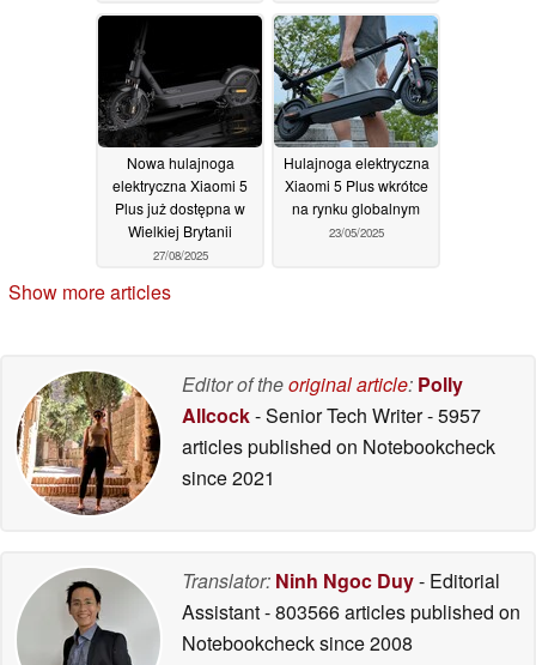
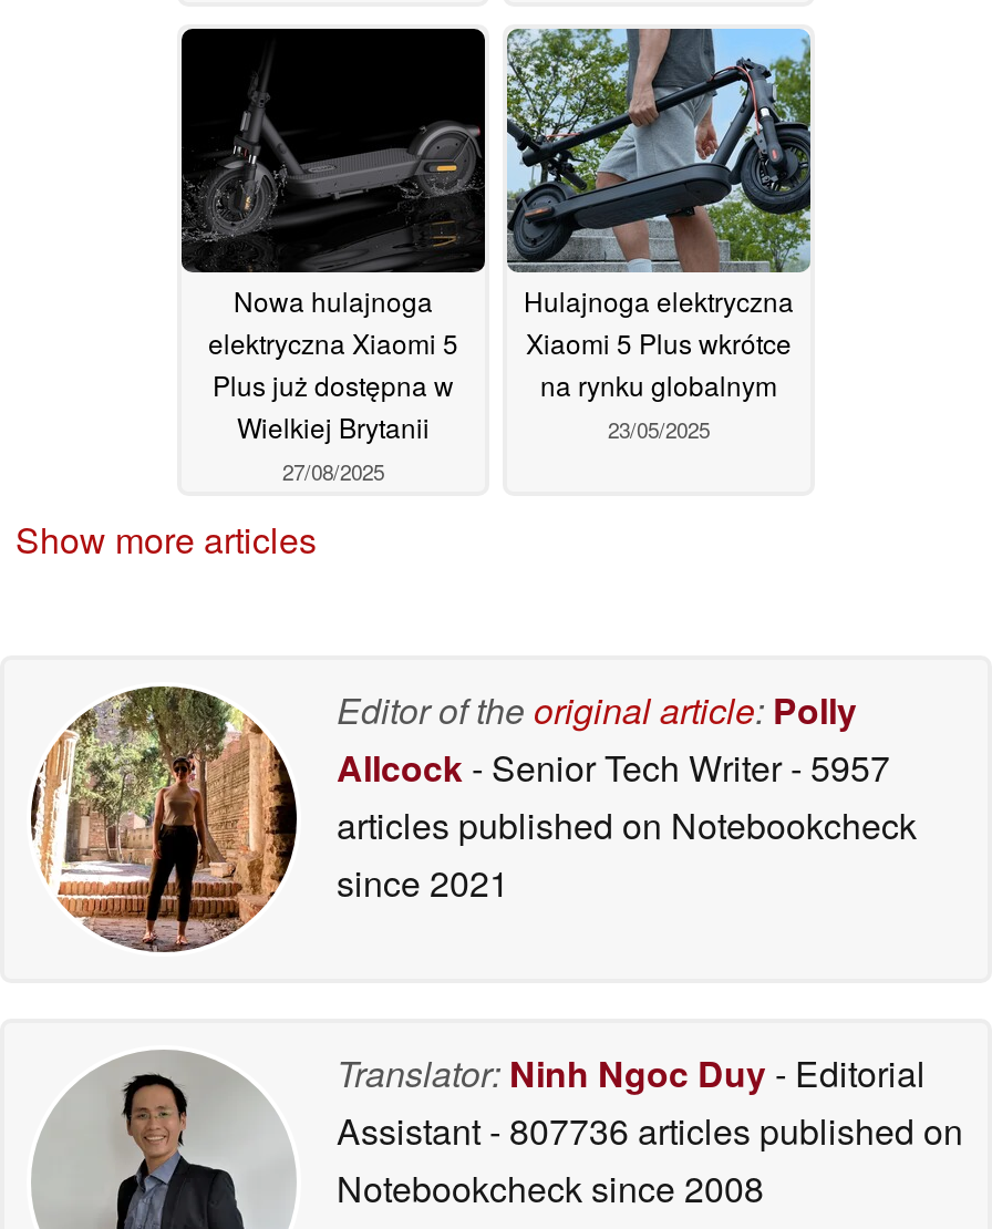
- Assistant - 803566 articles published on
+ Assistant - 807736 articles published on
